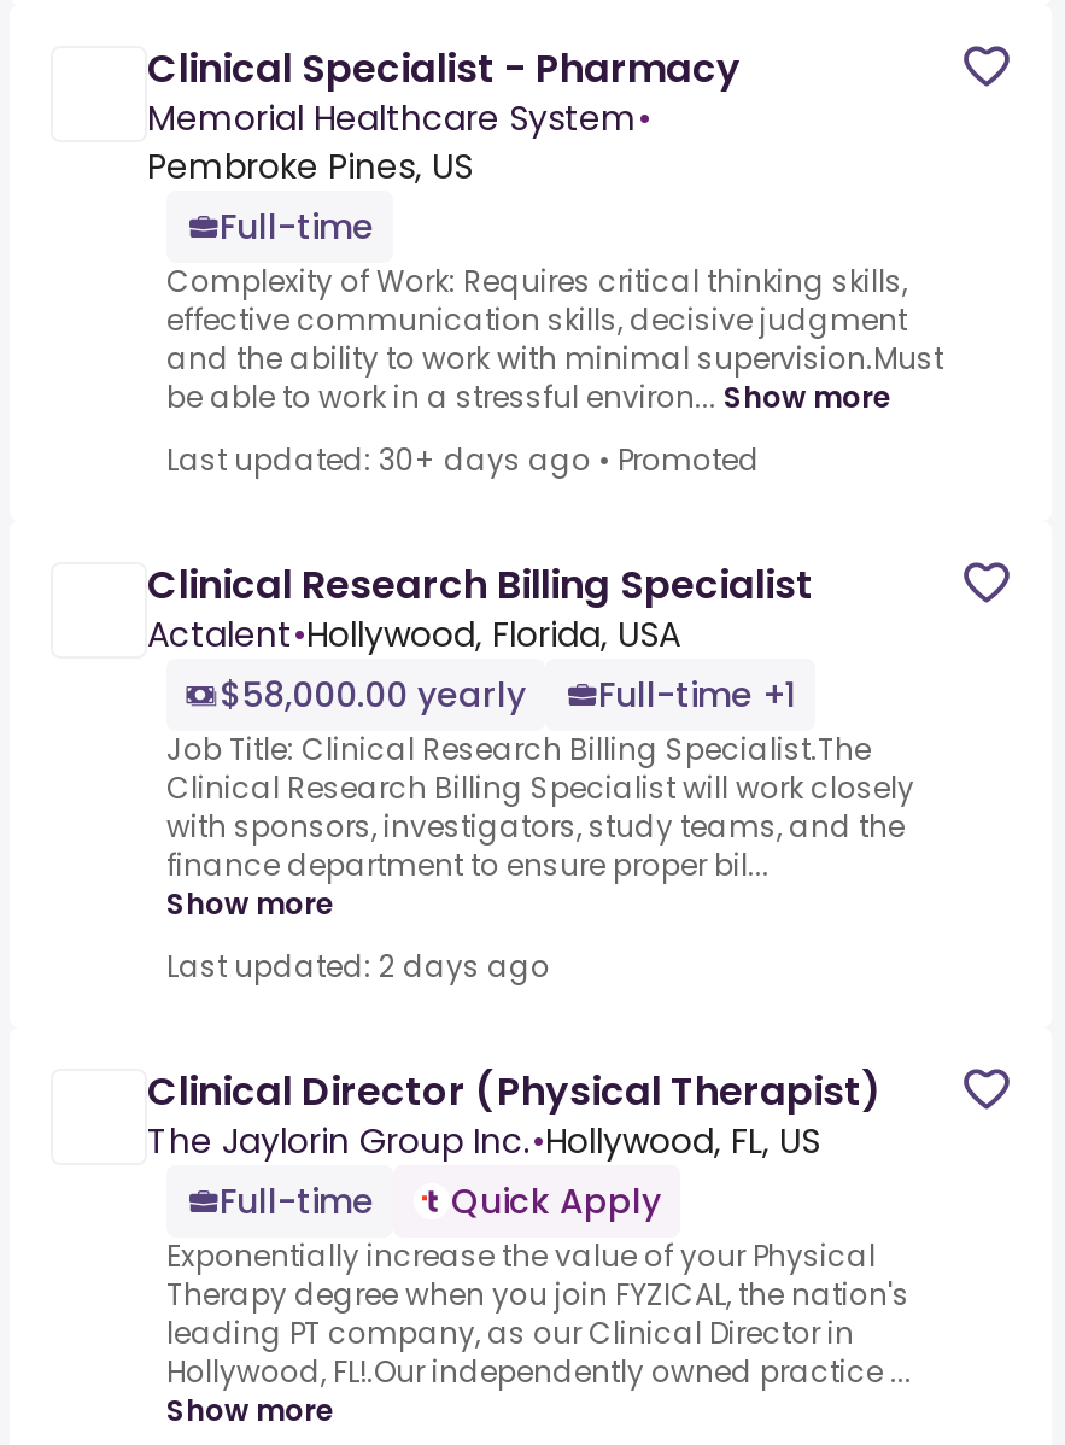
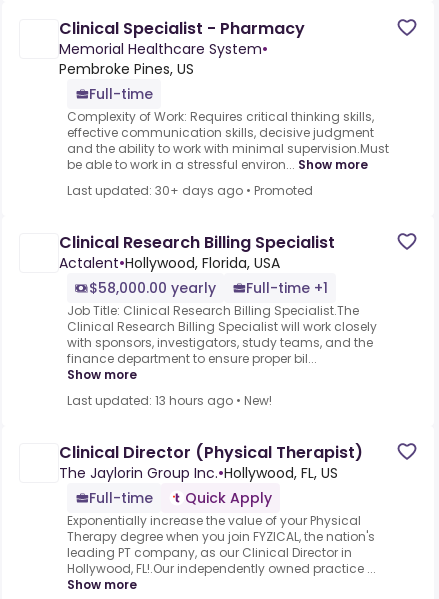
- Last updated: 2 days ago
+ Last updated: 13 hours ago • New!
